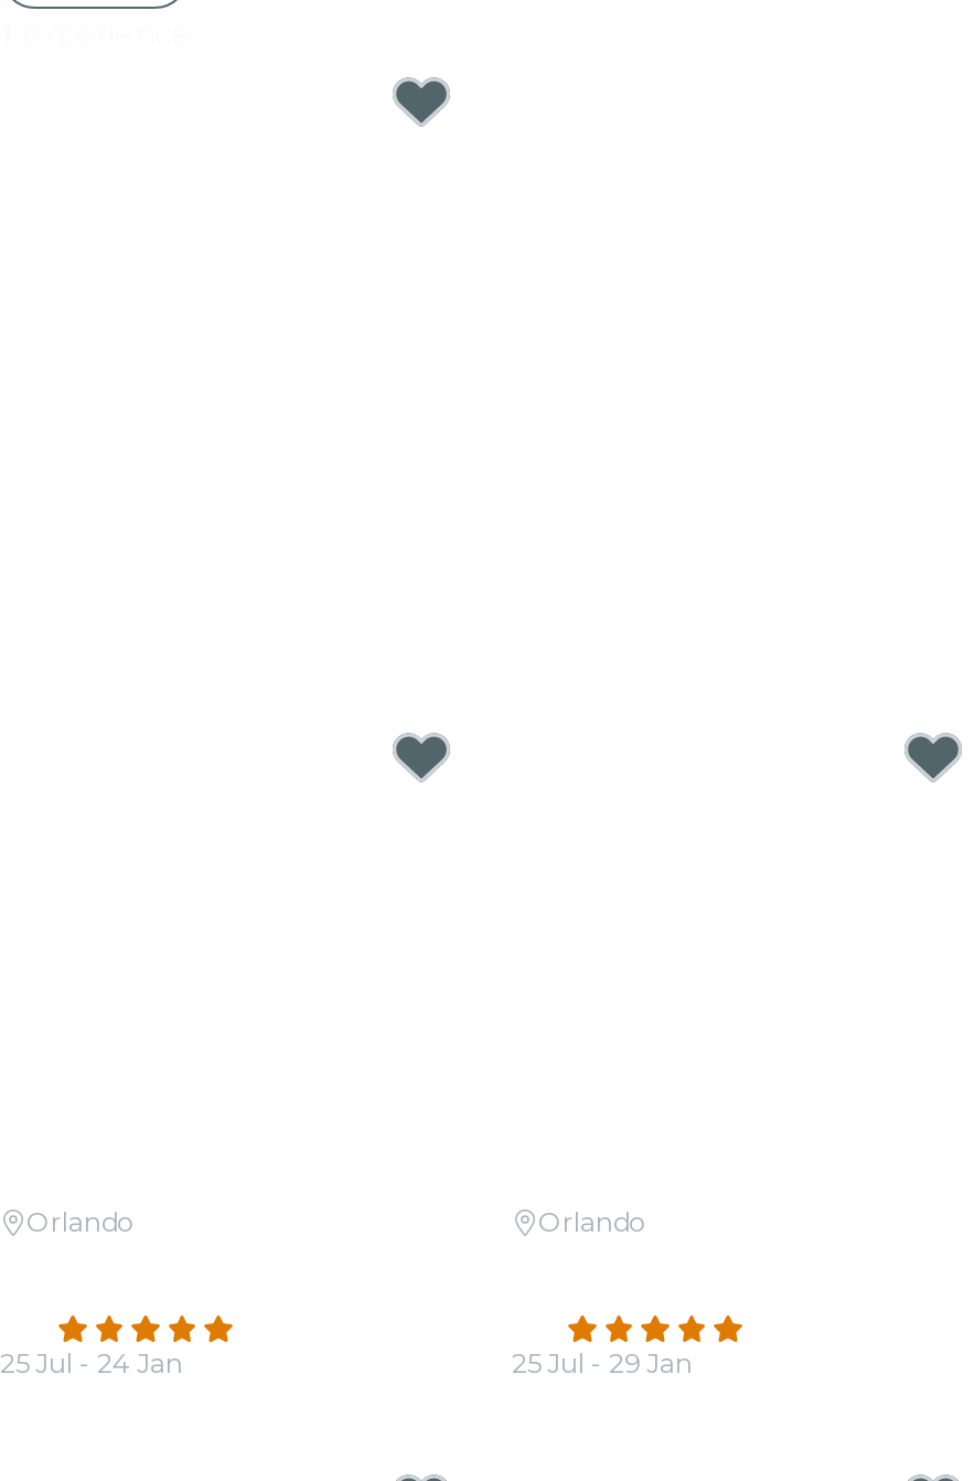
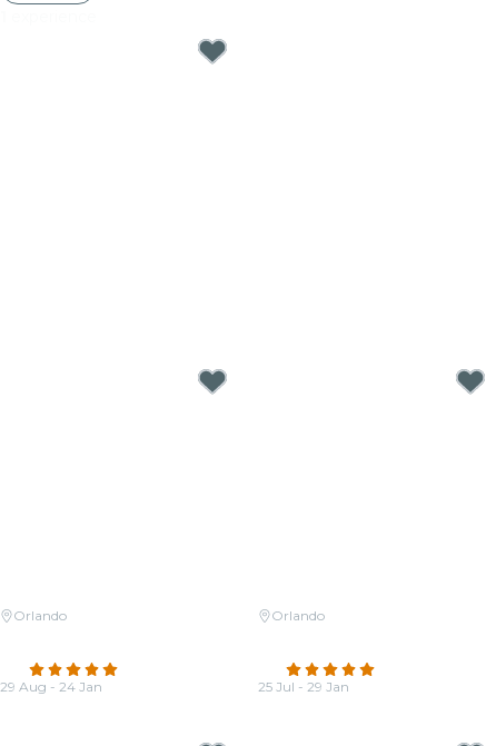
- 25 Jul - 24 Jan
+ 29 Aug - 24 Jan
